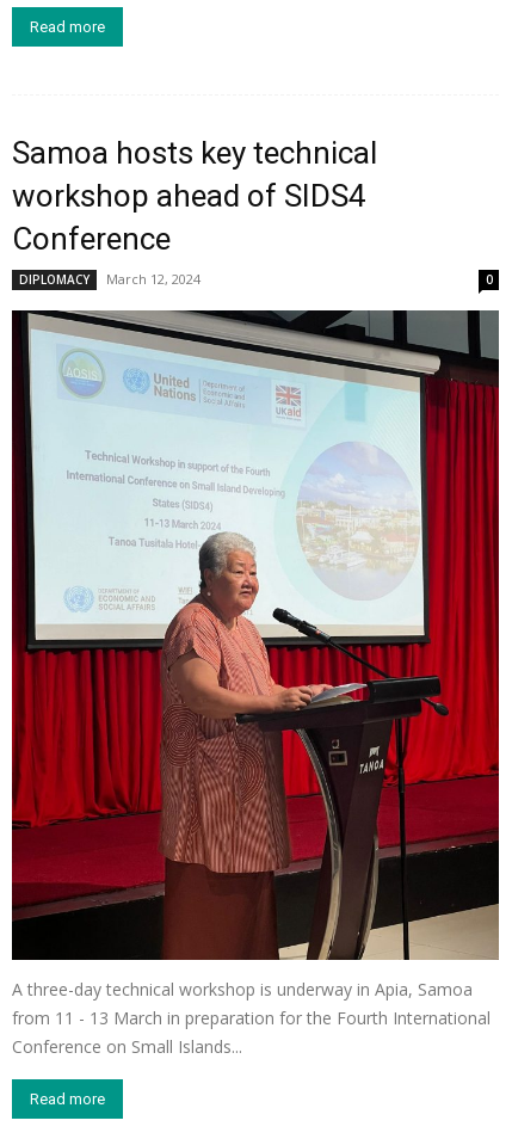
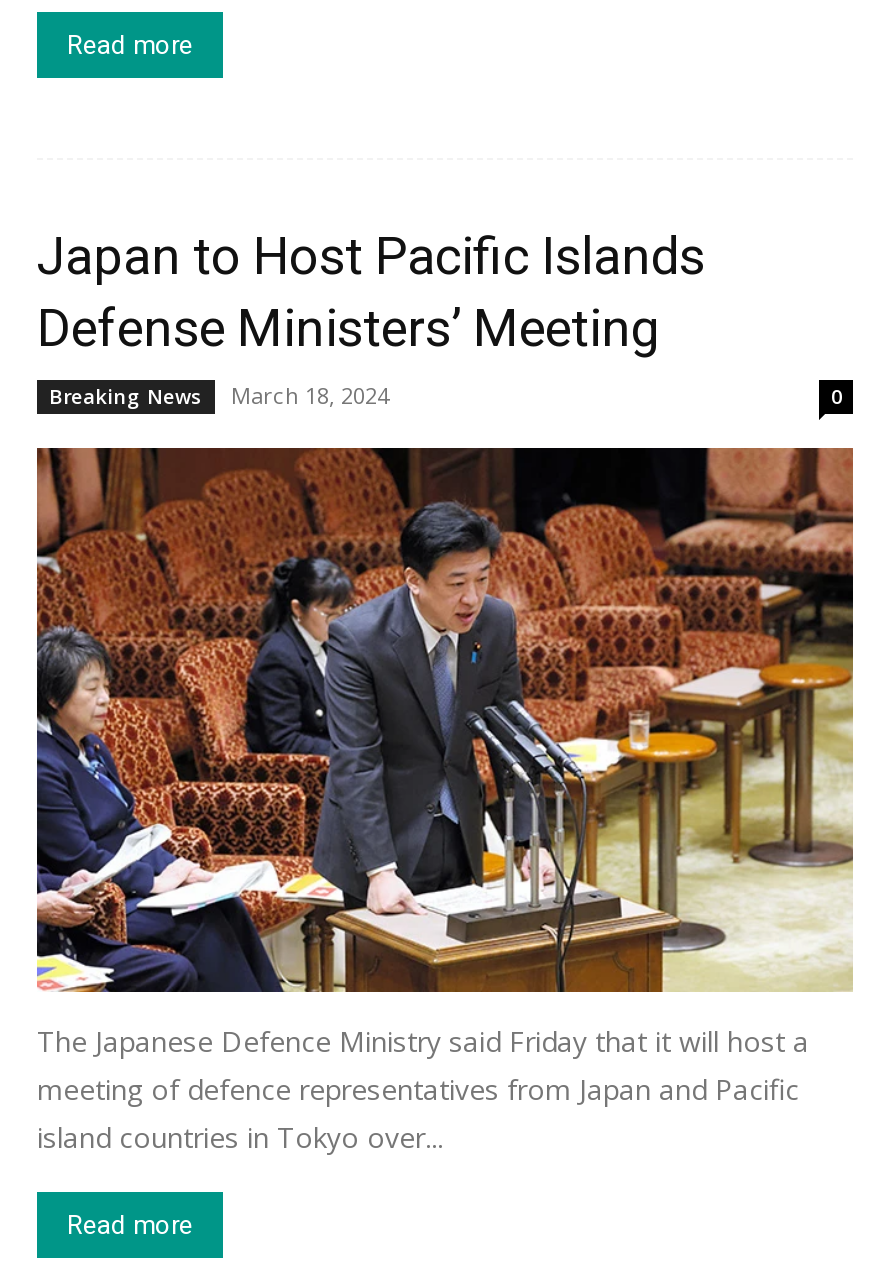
- Samoa hosts key technical
- workshop ahead of SIDS4
- Conference
- DIPLOMACY
- March 12, 2024
+ Japan to Host Pacific Islands
+ Defense Ministers’ Meeting
+ Breaking News
+ March 18, 2024

- [image]
- A three-day technical workshop is underway in Apia, Samoa
- from 11 - 13 March in preparation for the Fourth International
- Conference on Small Islands...
+ [image]
+ The Japanese Defence Ministry said Friday that it will host a
+ meeting of defence representatives from Japan and Pacific
+ island countries in Tokyo over...
